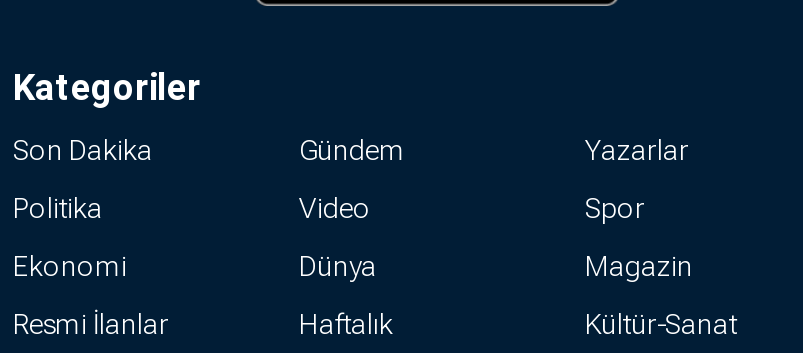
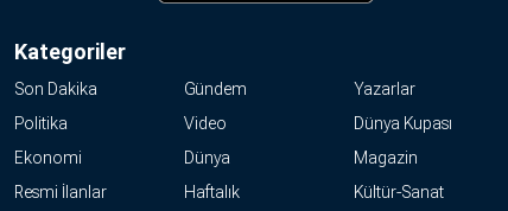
- Spor
+ Dünya Kupası
